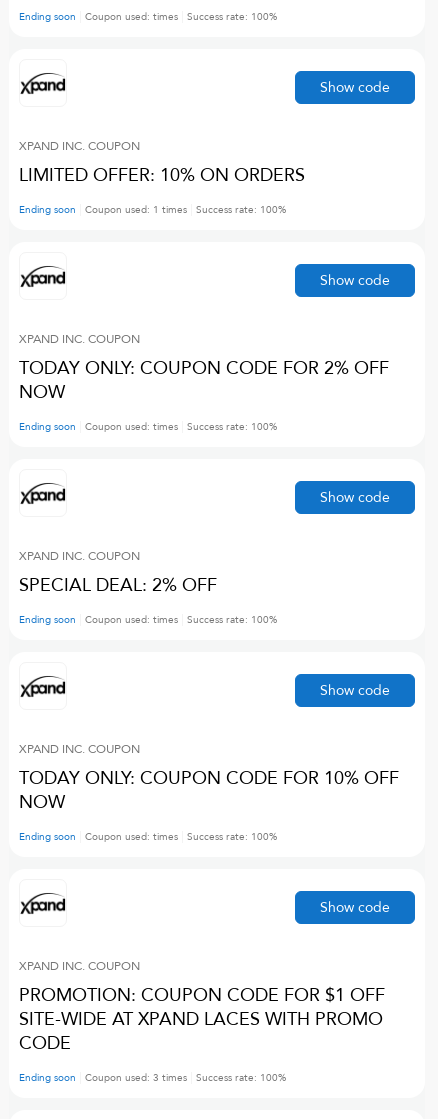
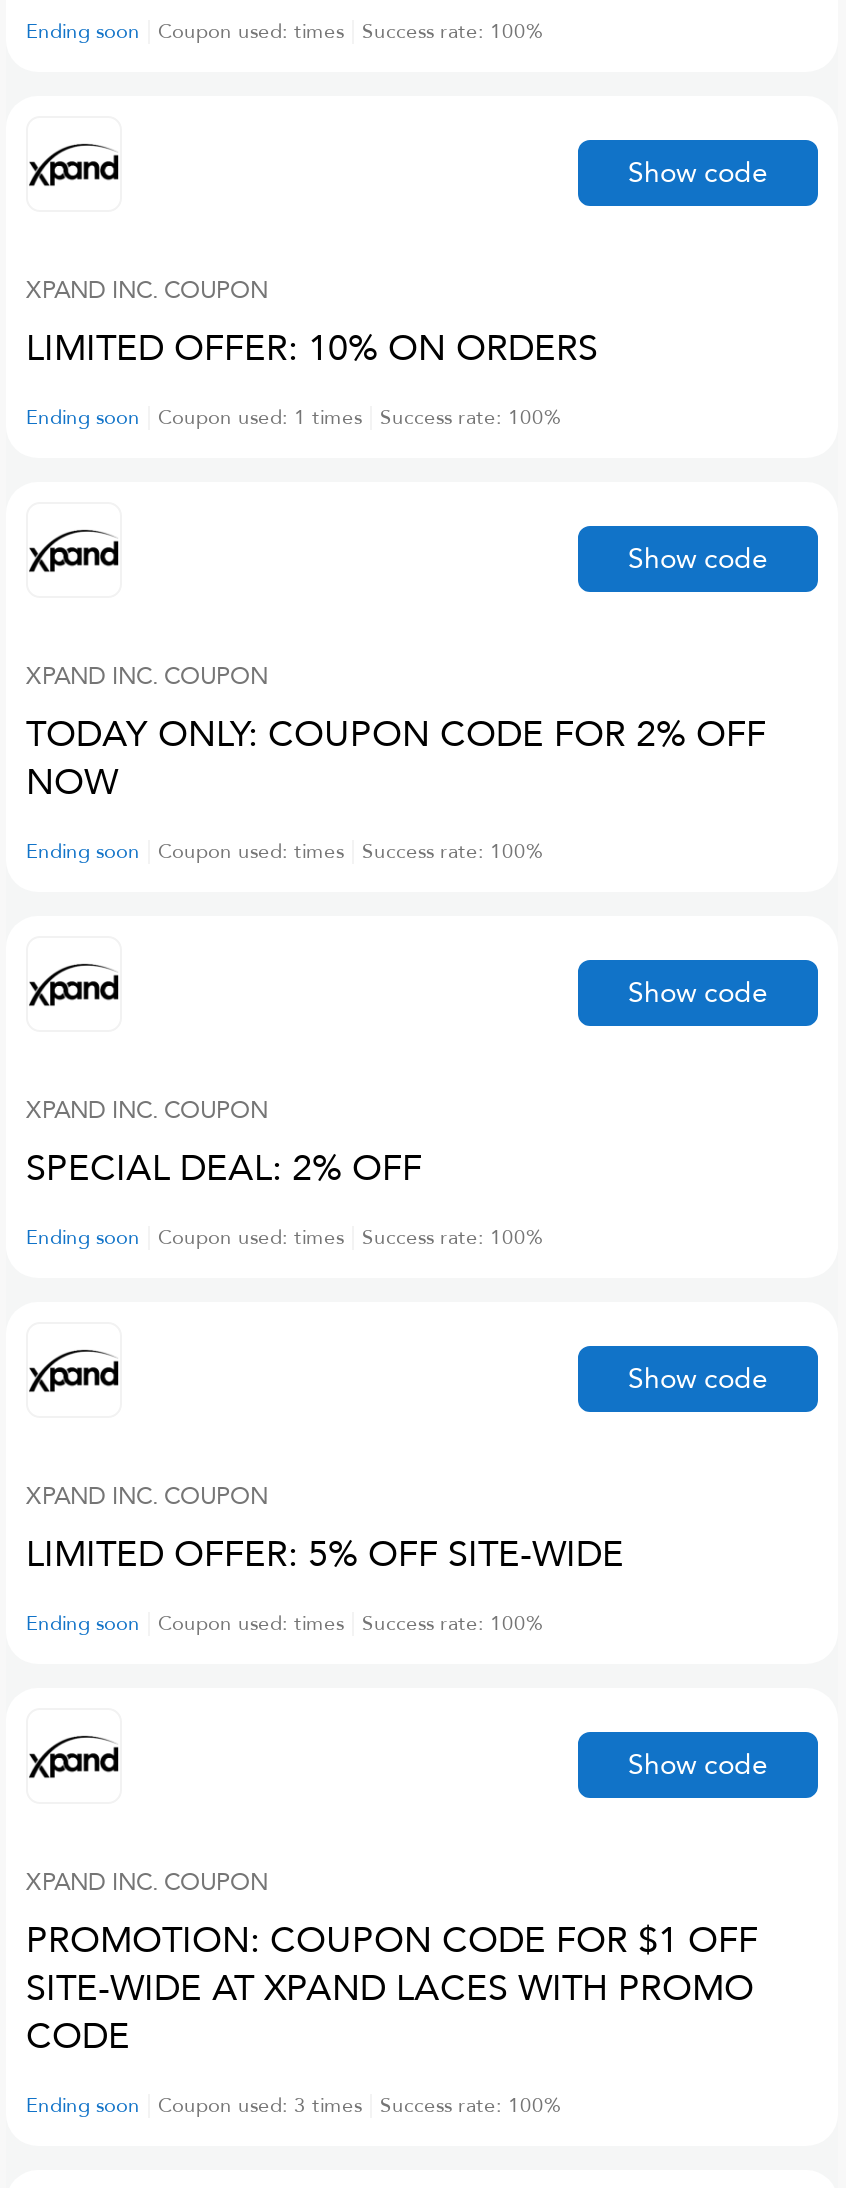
- TODAY ONLY: COUPON CODE FOR 10% OFF
- NOW
+ LIMITED OFFER: 5% OFF SITE-WIDE
